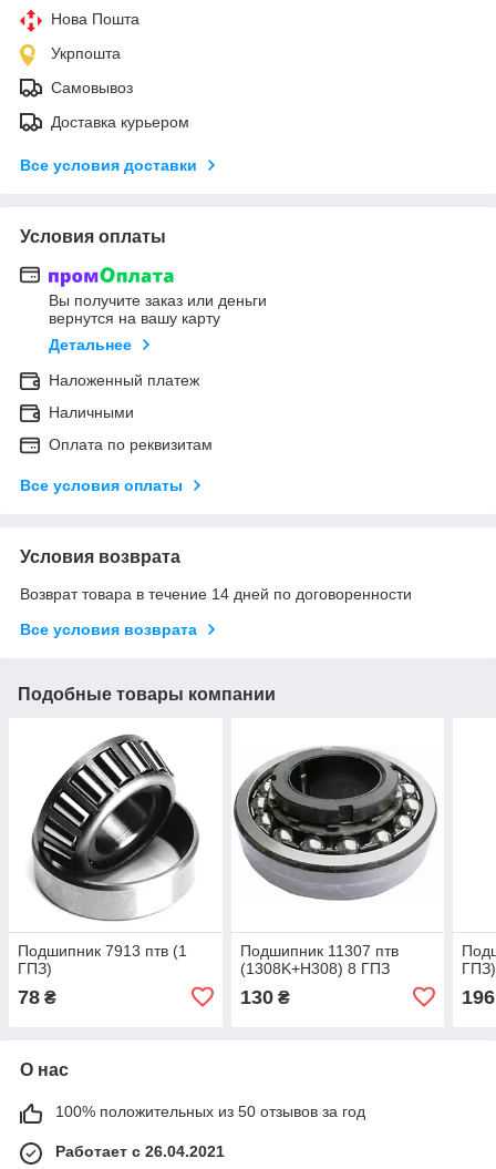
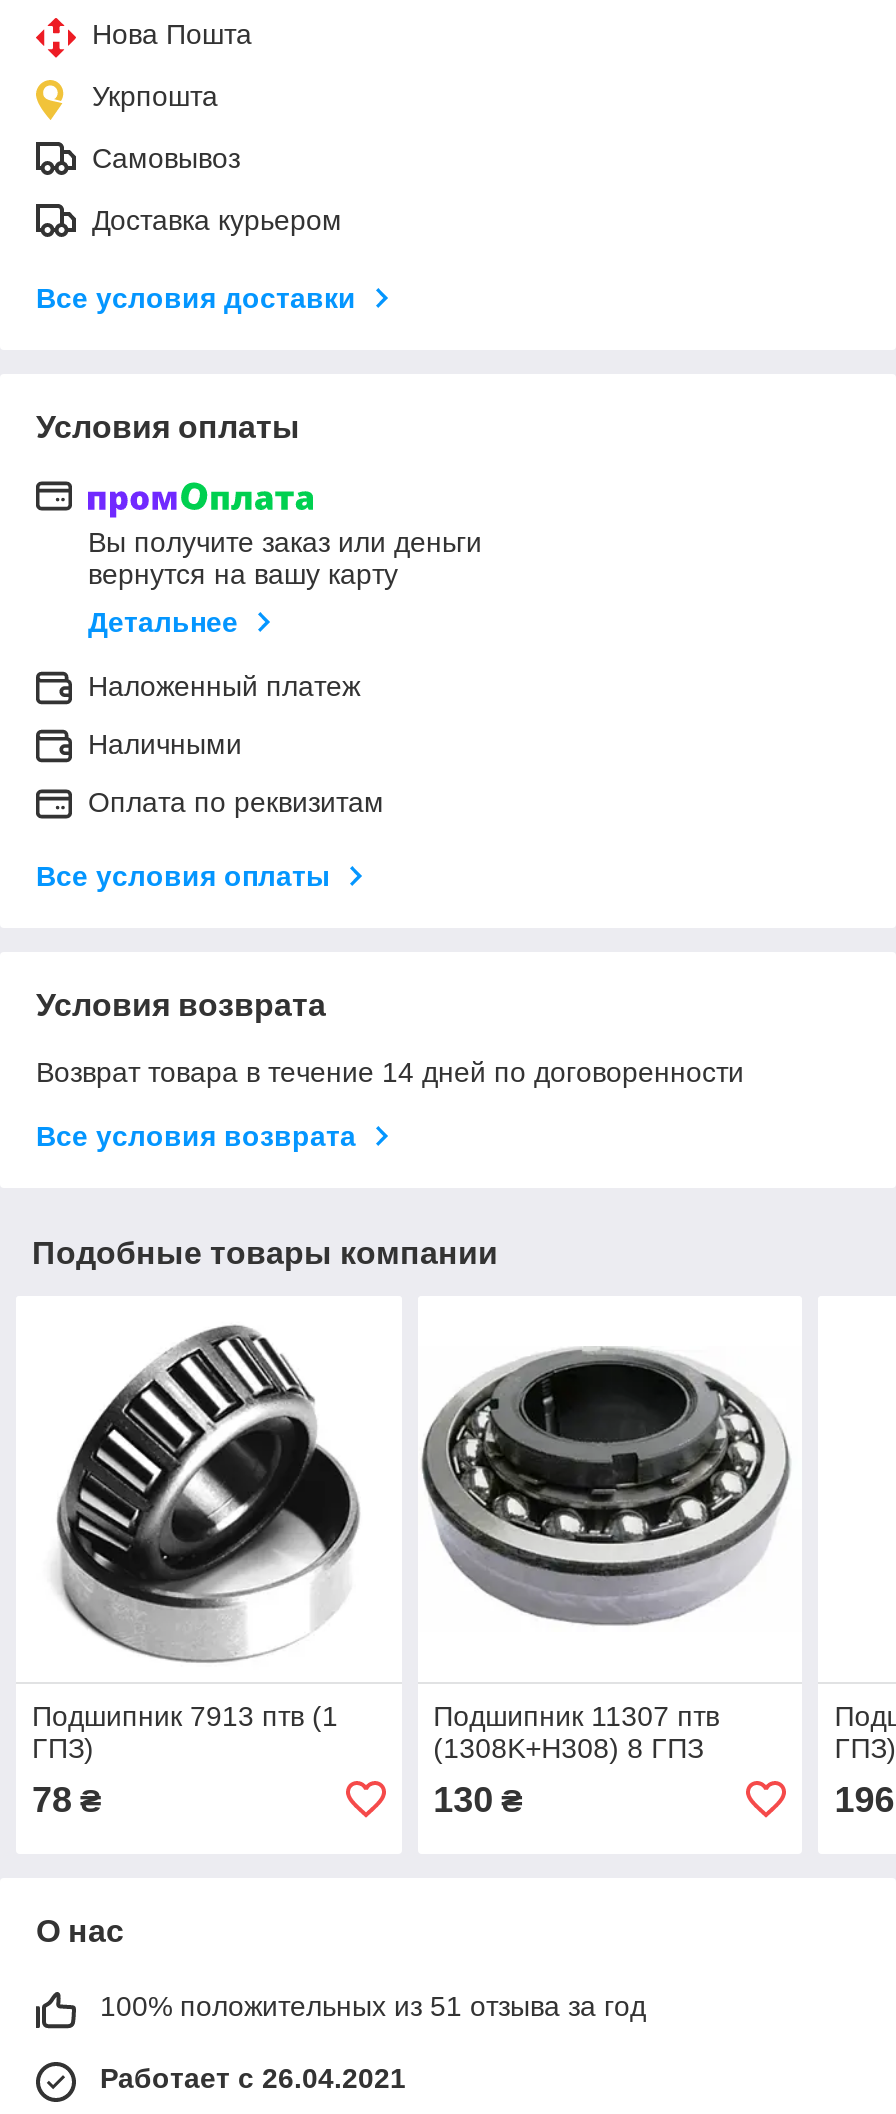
- 100% положительных из 50 отзывов за год
+ 100% положительных из 51 отзыва за год
